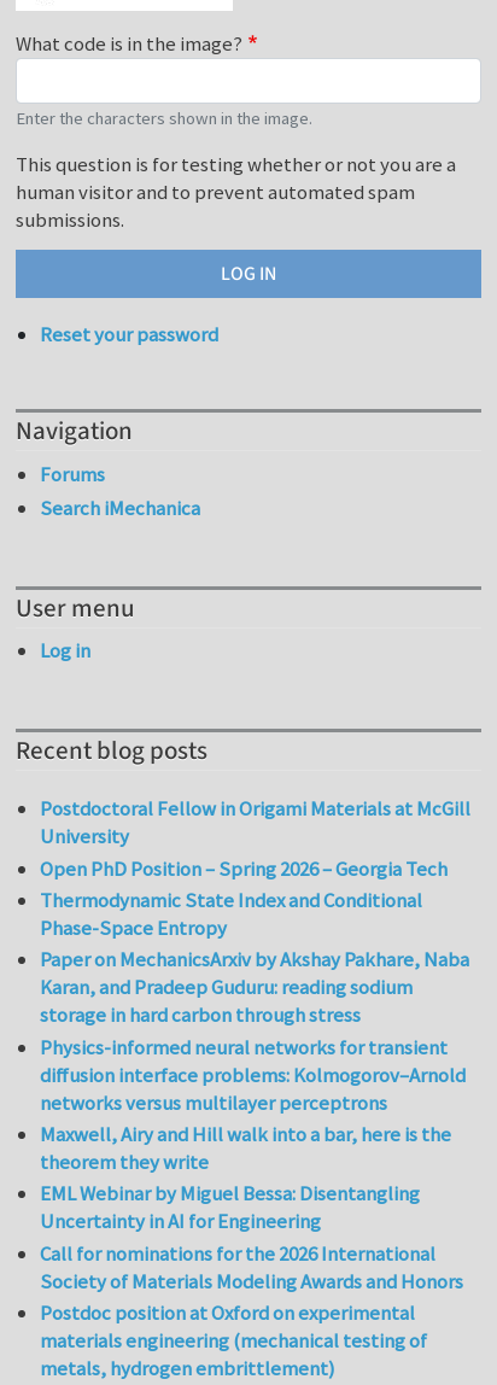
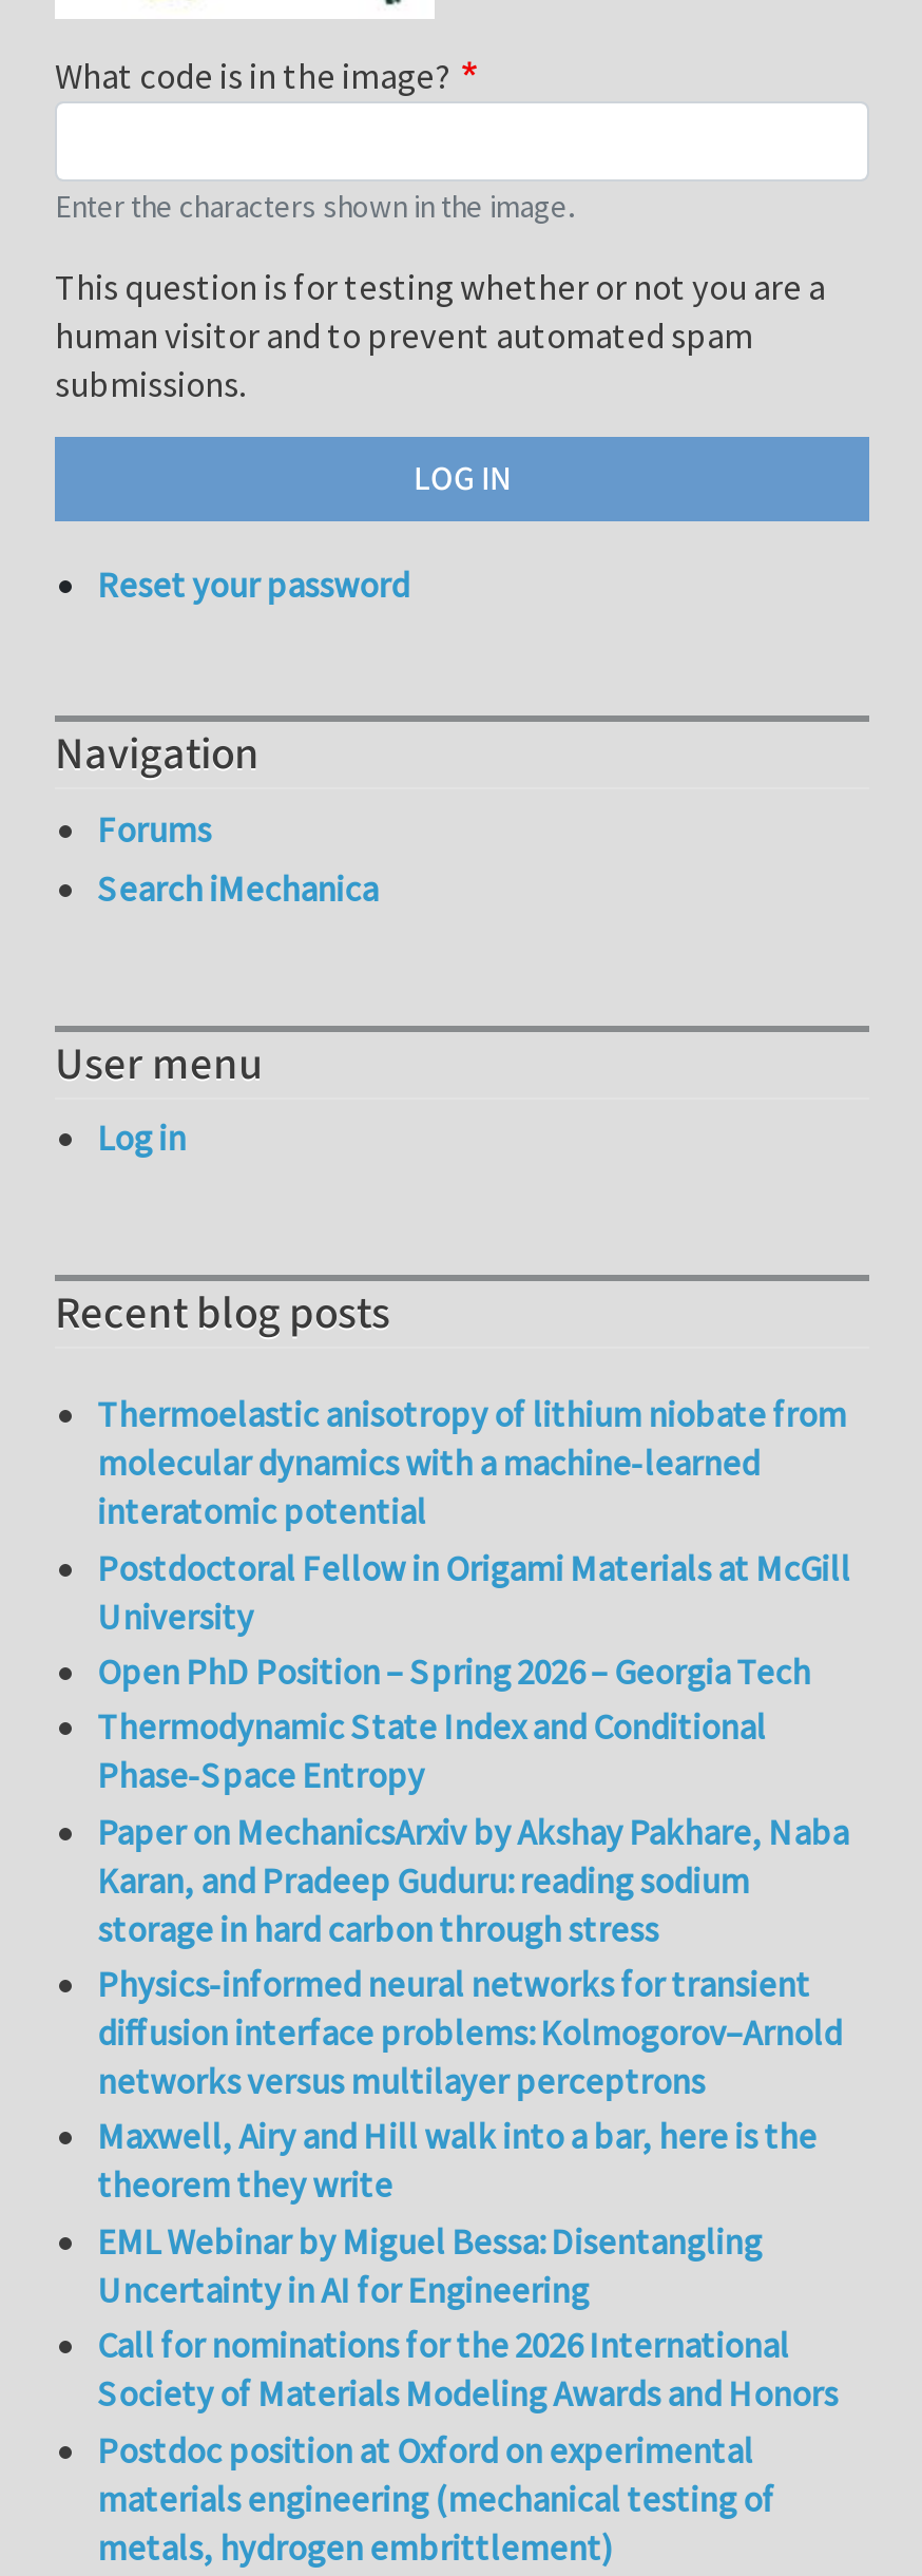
+ Thermoelastic anisotropy of lithium niobate from
+ molecular dynamics with a machine-learned
+ interatomic potential
